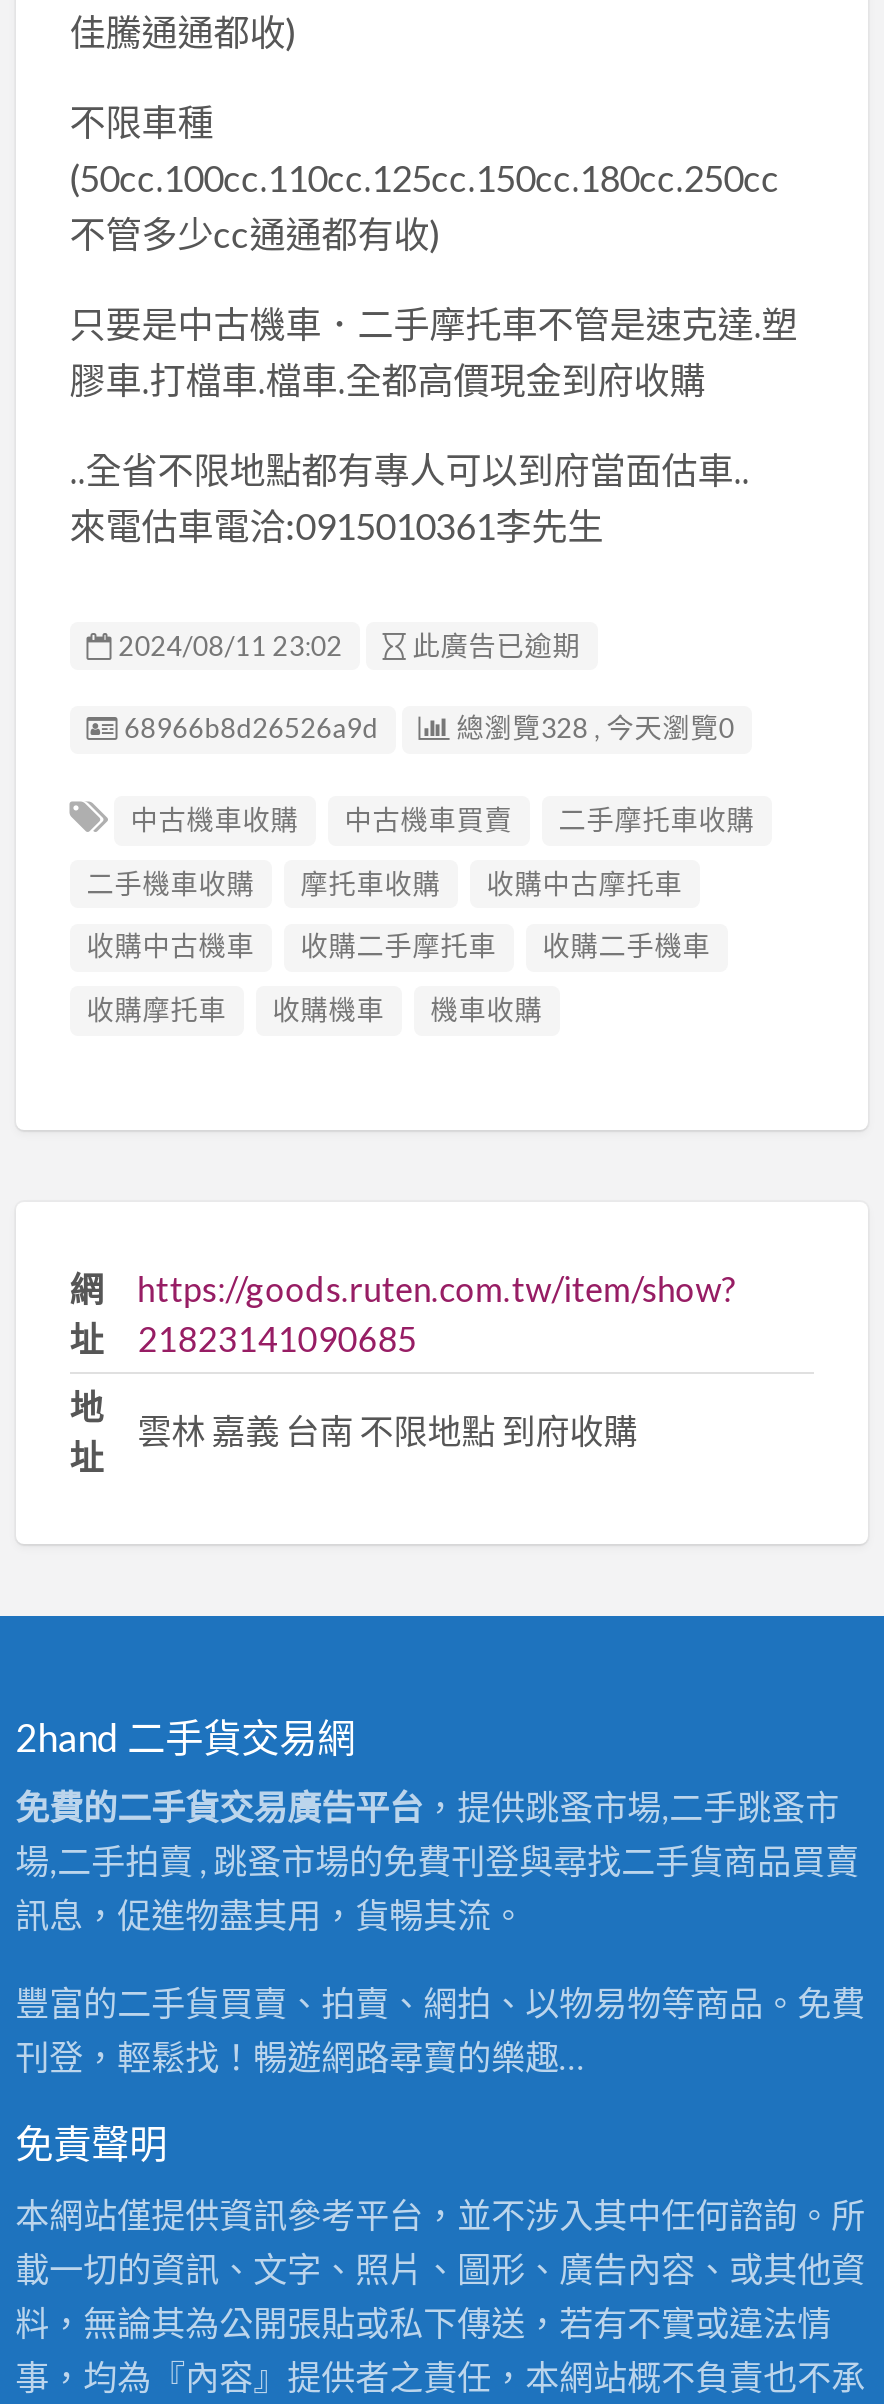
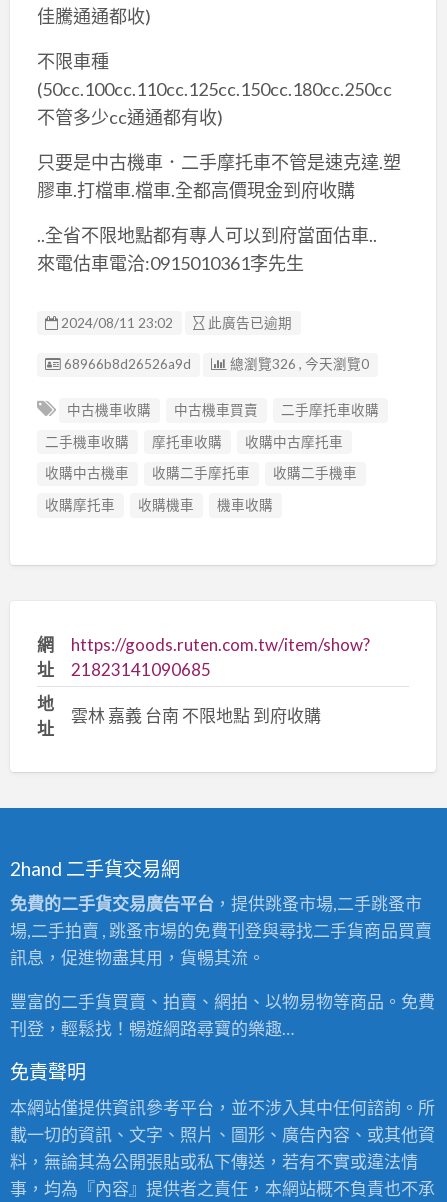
- 總瀏覽328 , 今天瀏覽0
+ 總瀏覽326 , 今天瀏覽0
